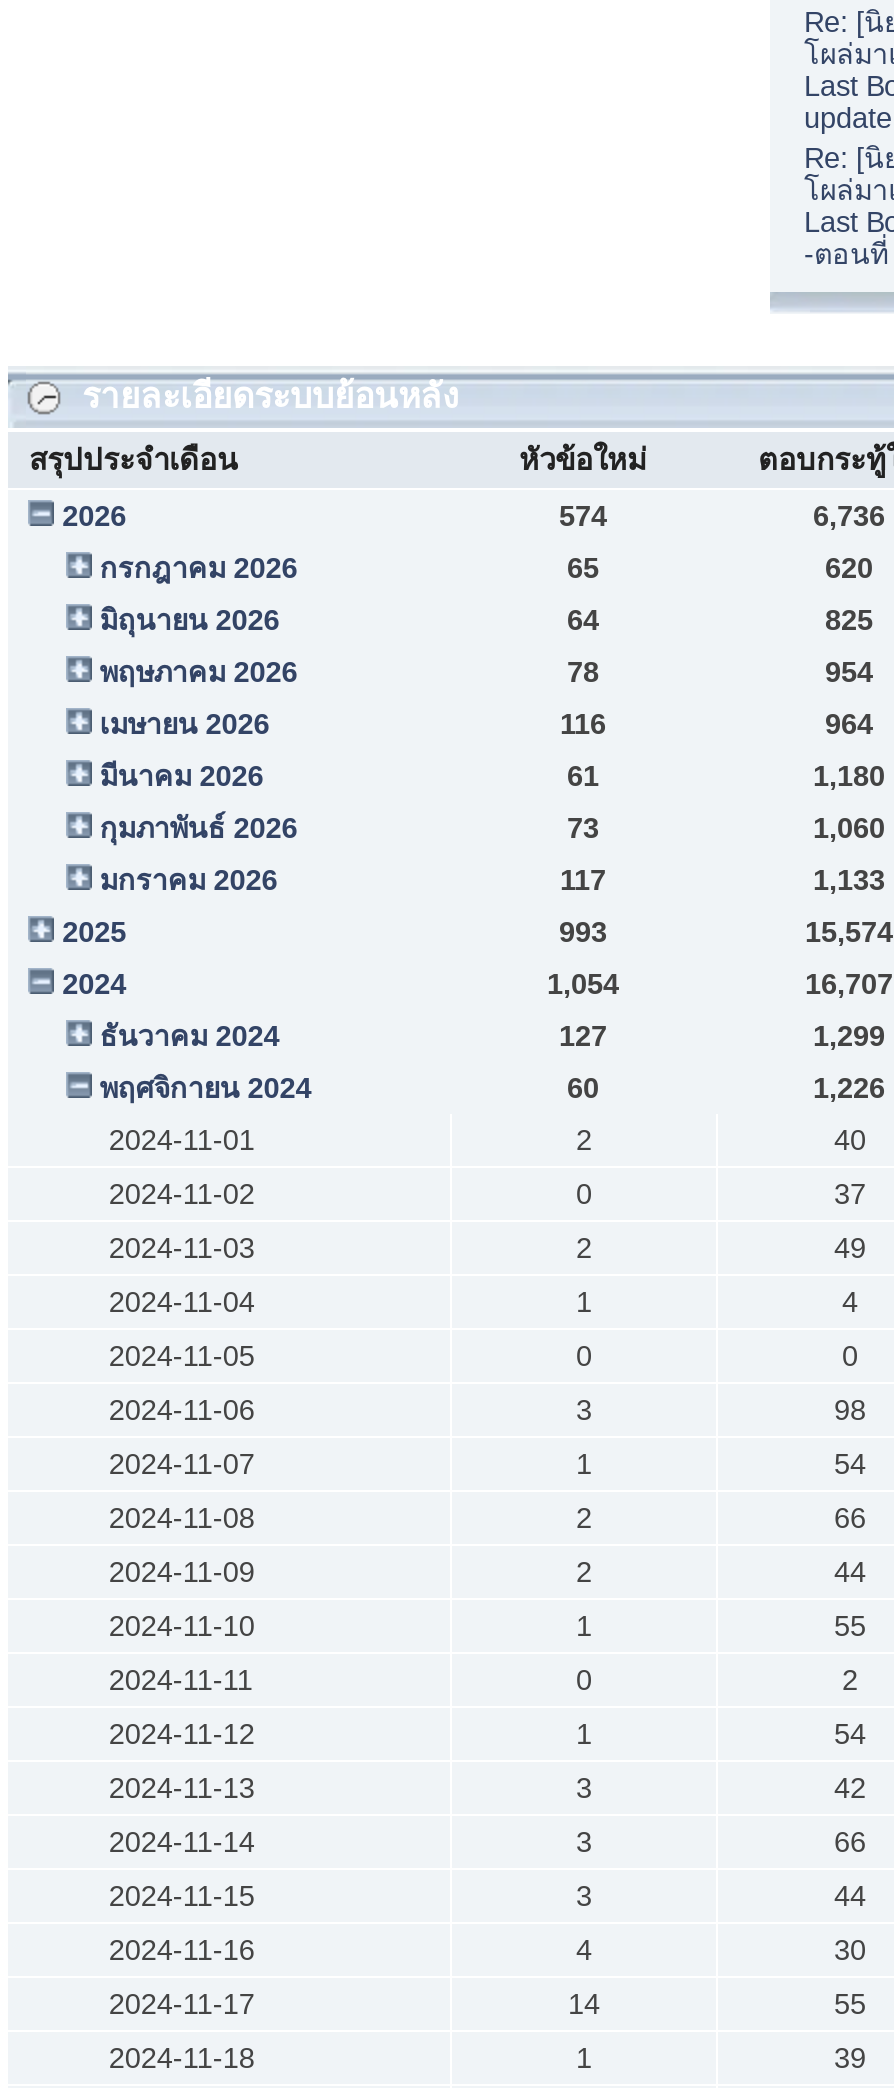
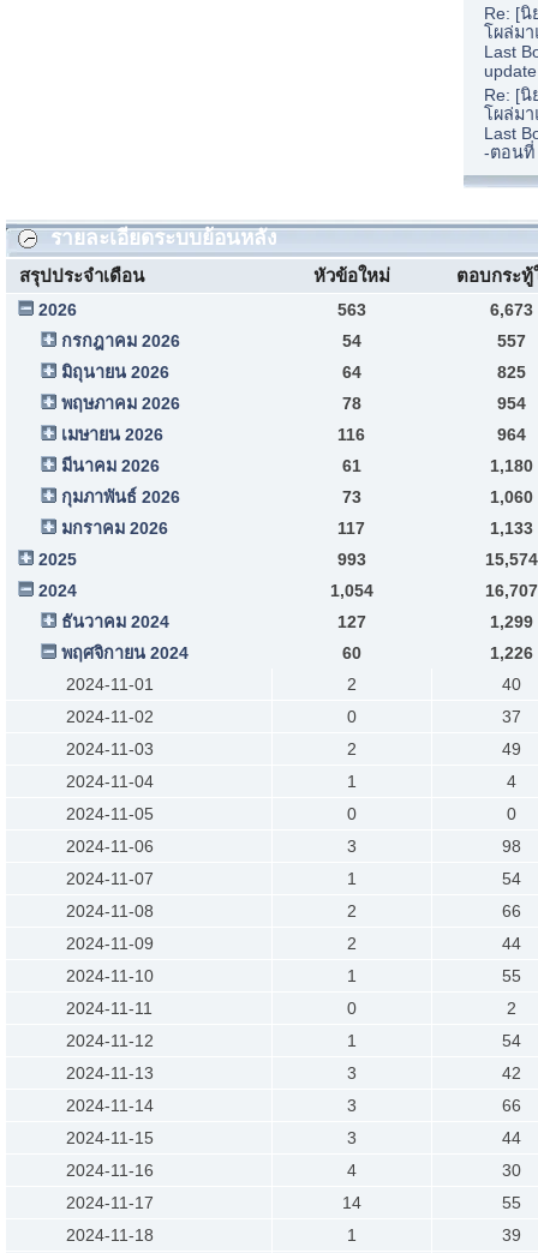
- 574
+ 563

- 6,736
+ 6,673

- 65
+ 54

- 620
+ 557
